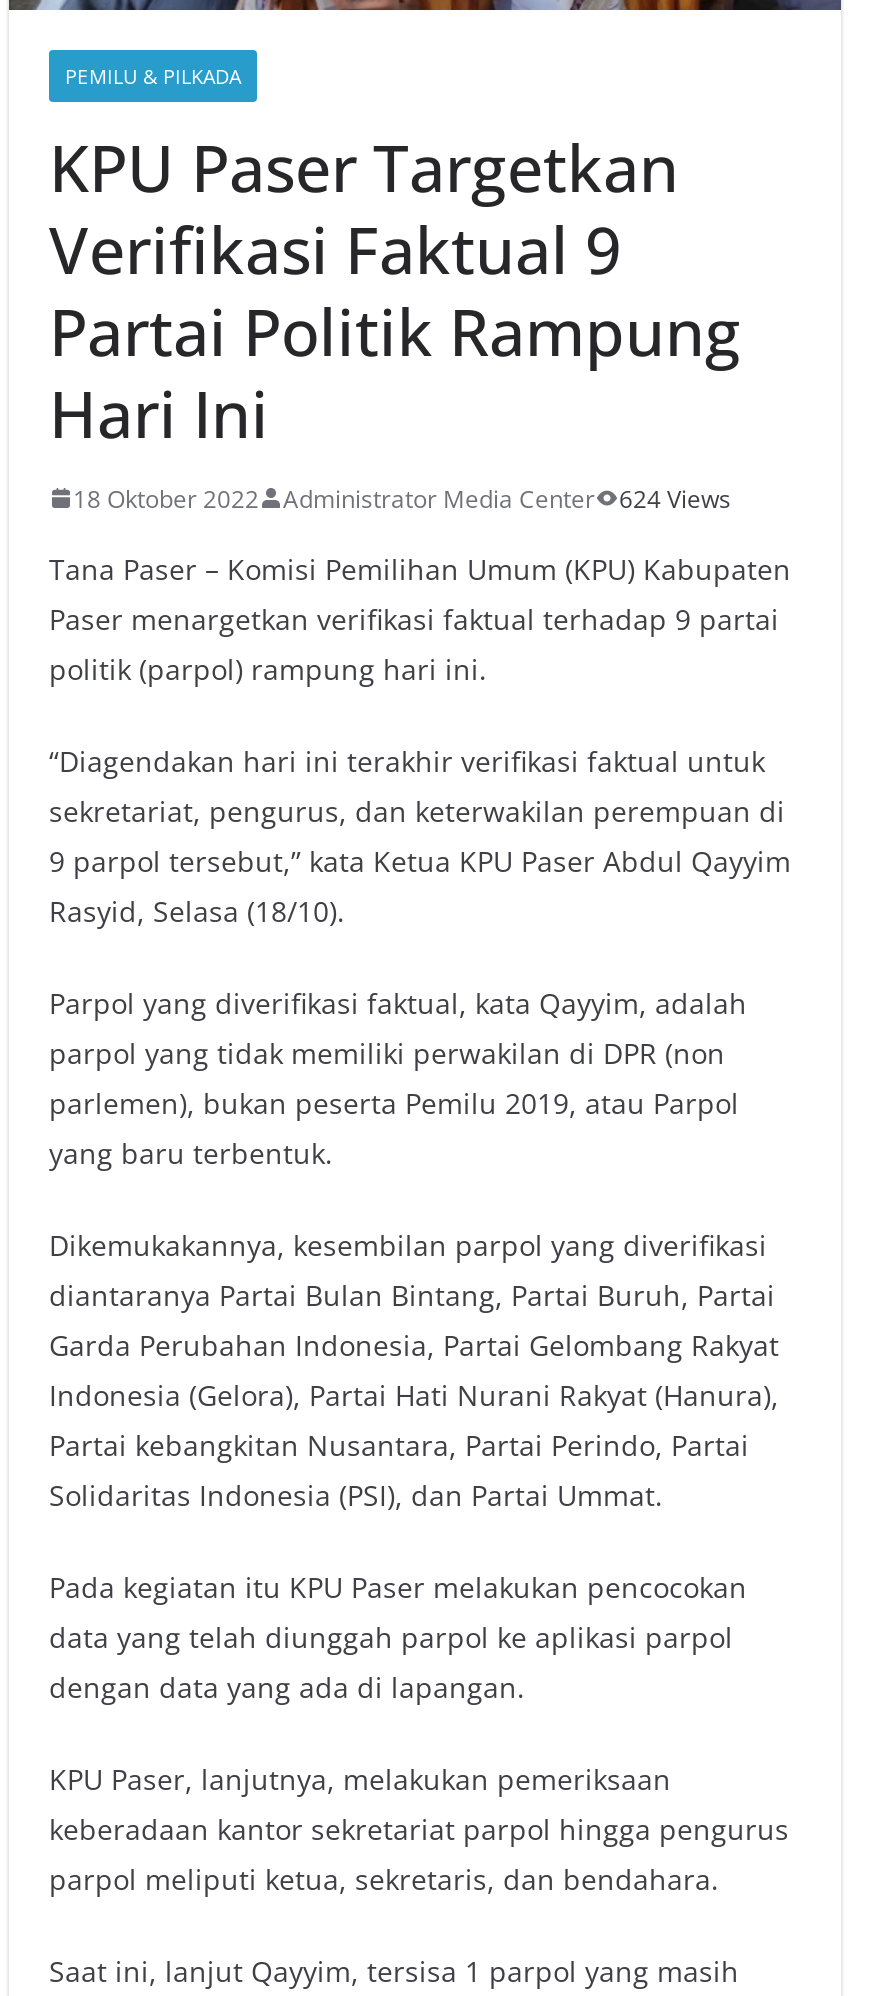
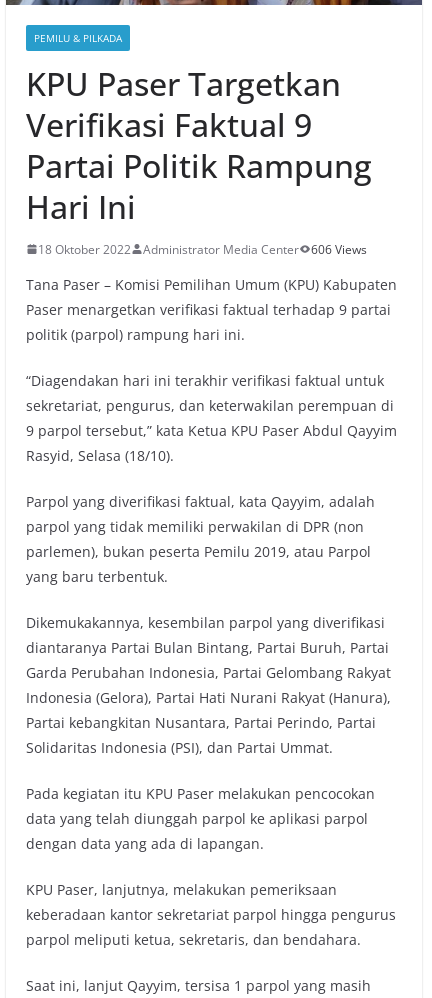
- 18 Oktober 2022 Administrator Media Center 624 Views
+ 18 Oktober 2022 Administrator Media Center 606 Views
